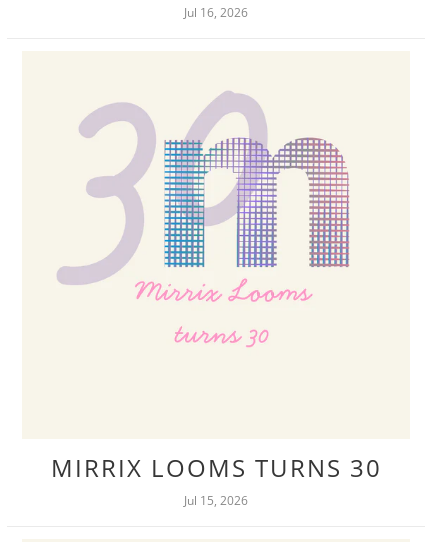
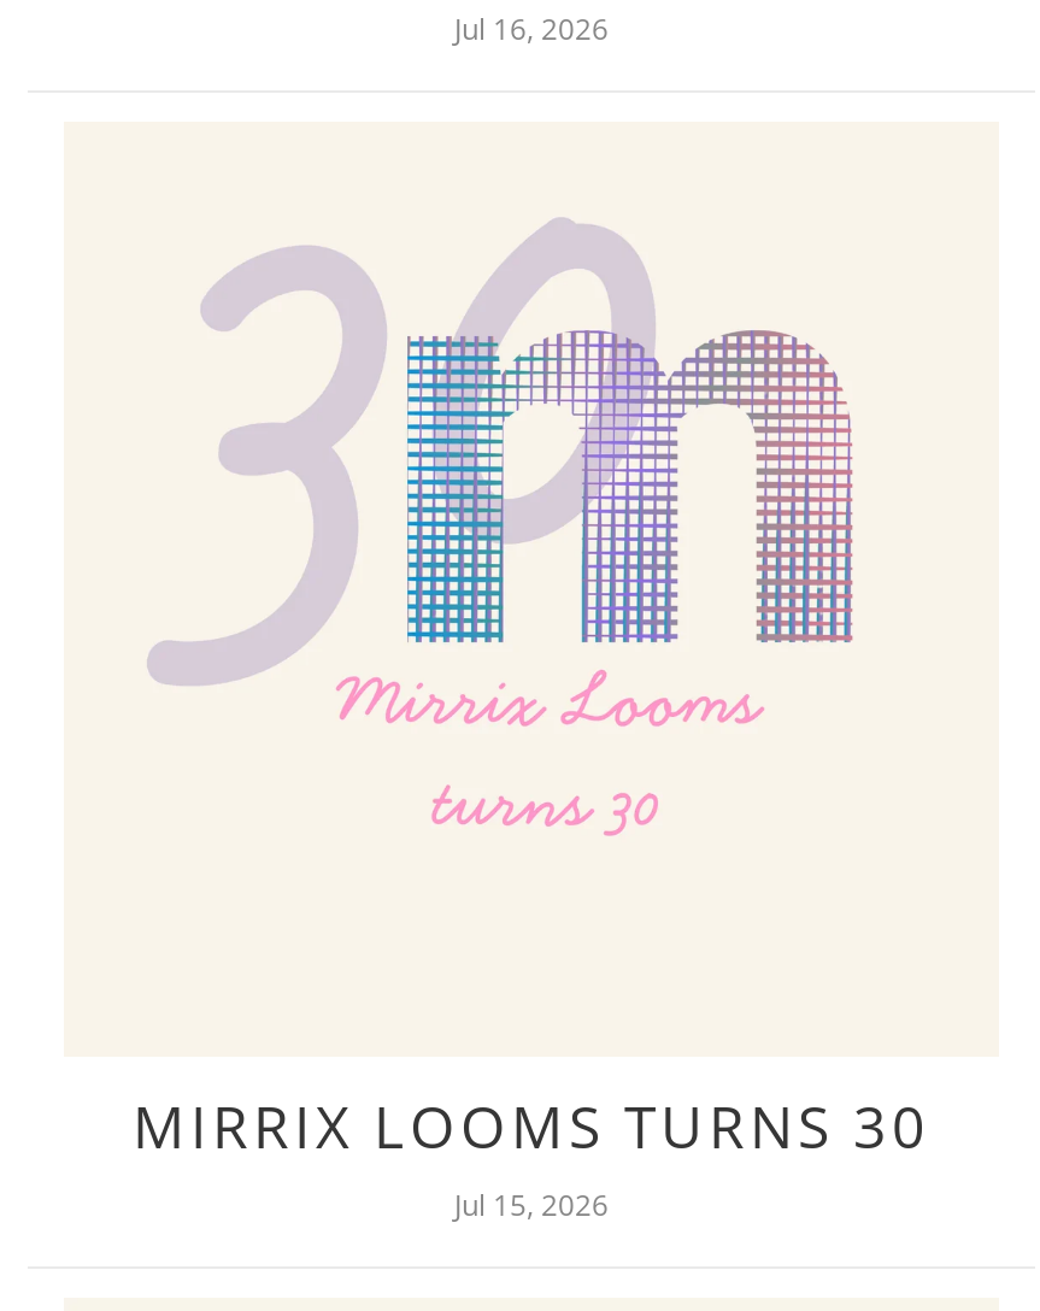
- [image]
+ [image]
